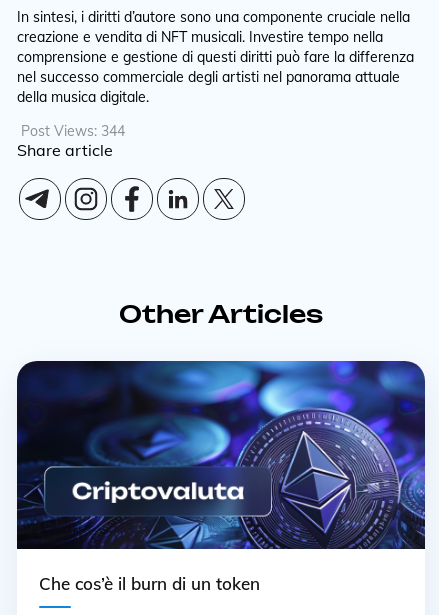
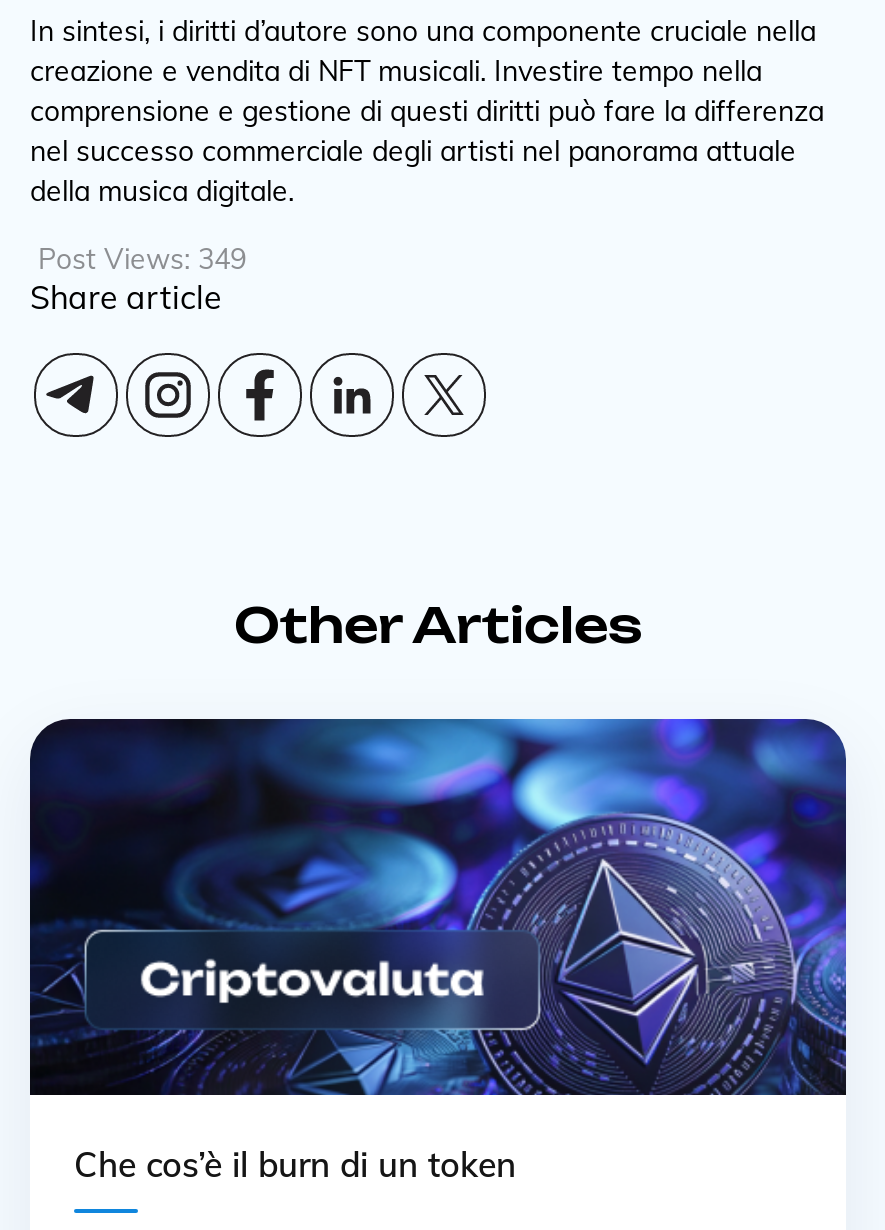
- Post Views: 344
+ Post Views: 349
